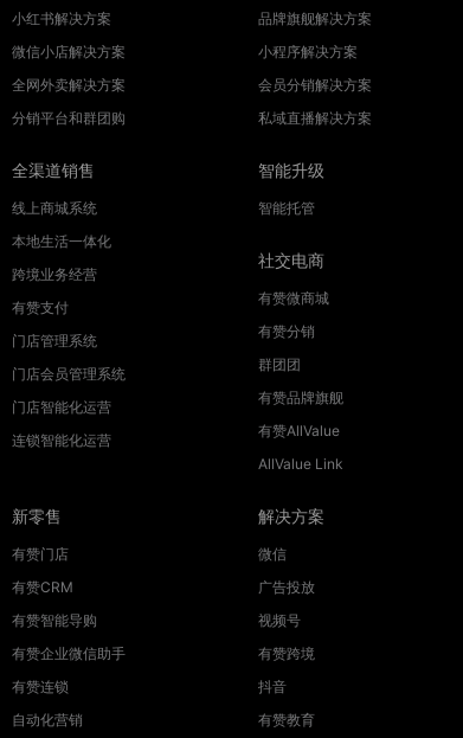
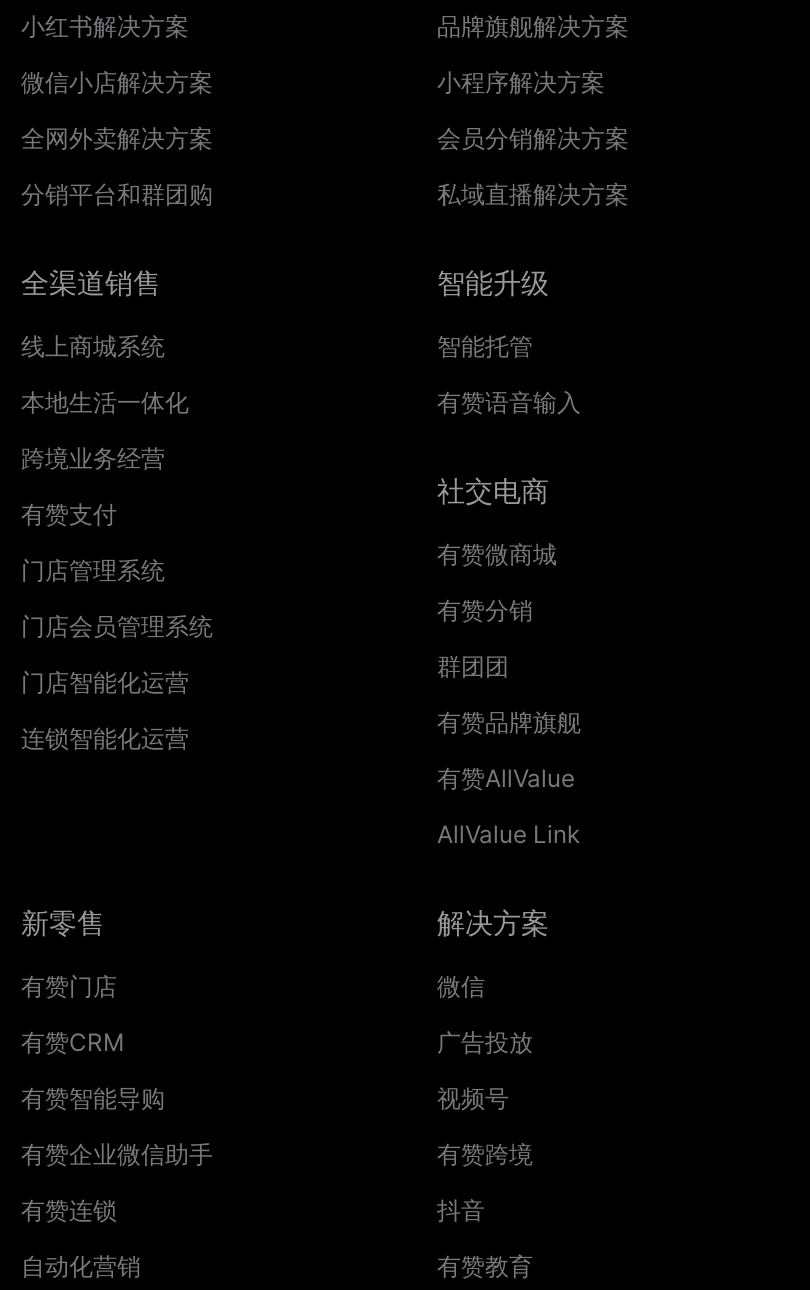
+ 有赞语音输入
